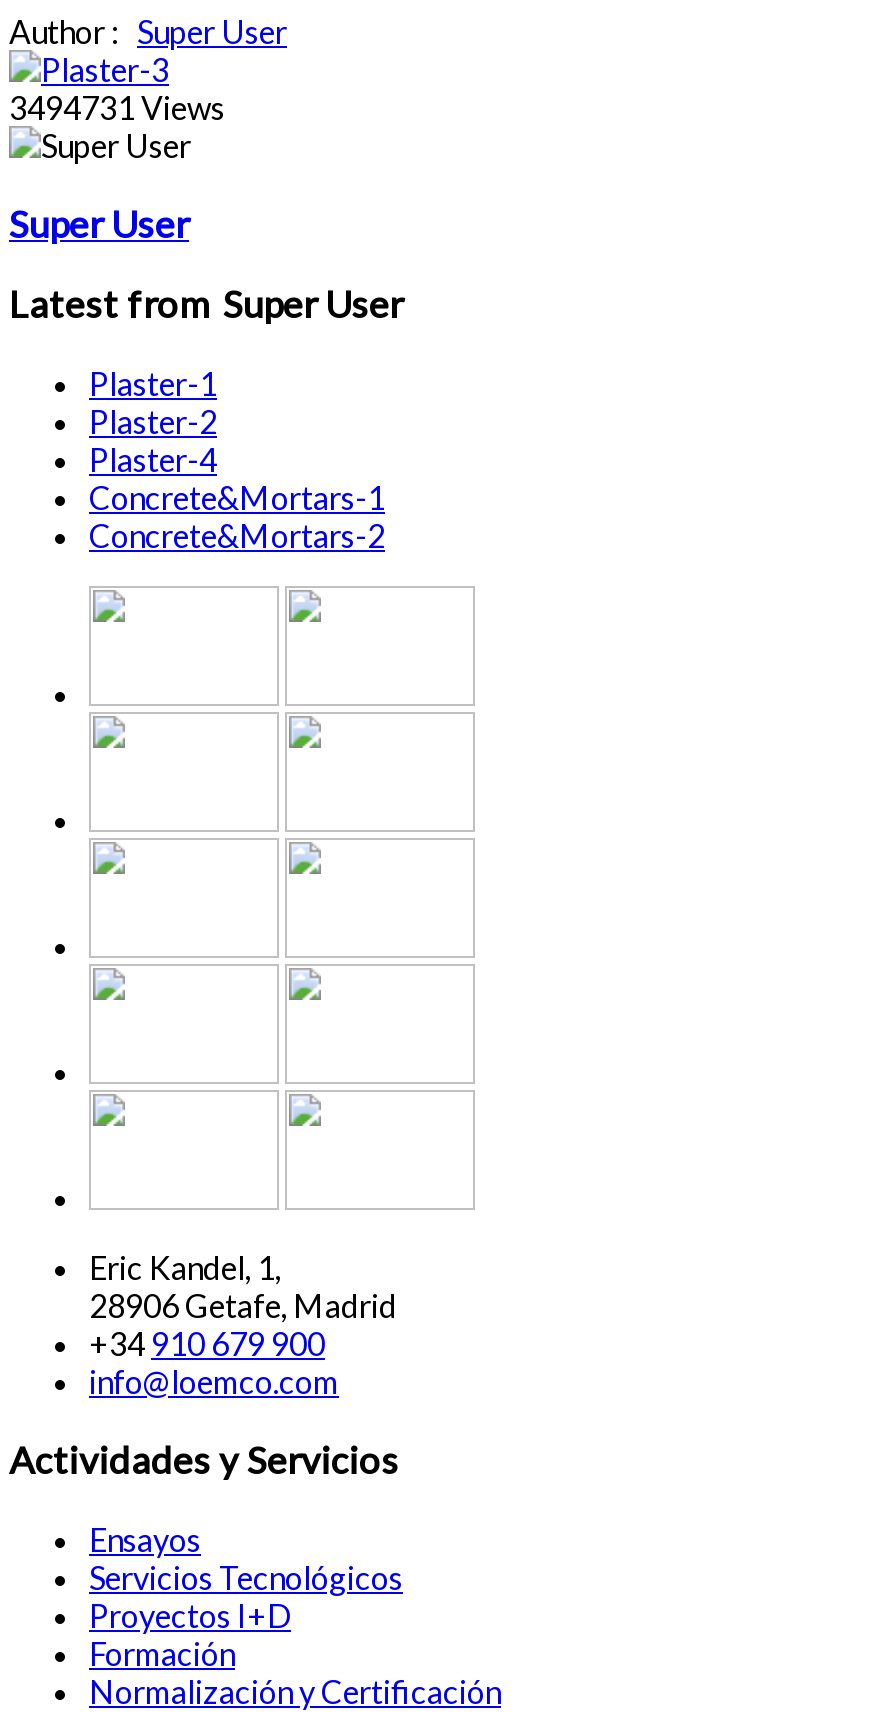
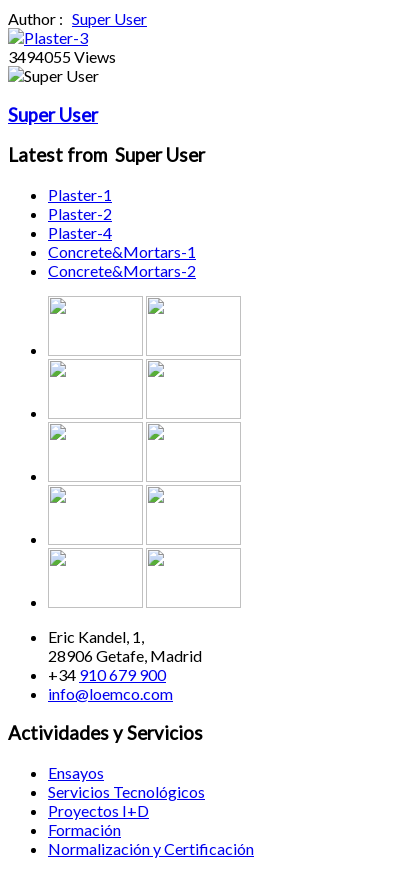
- 3494731 Views
+ 3494055 Views
